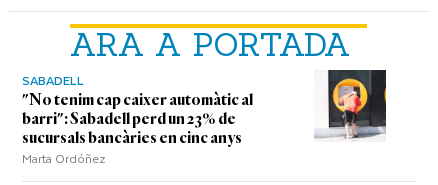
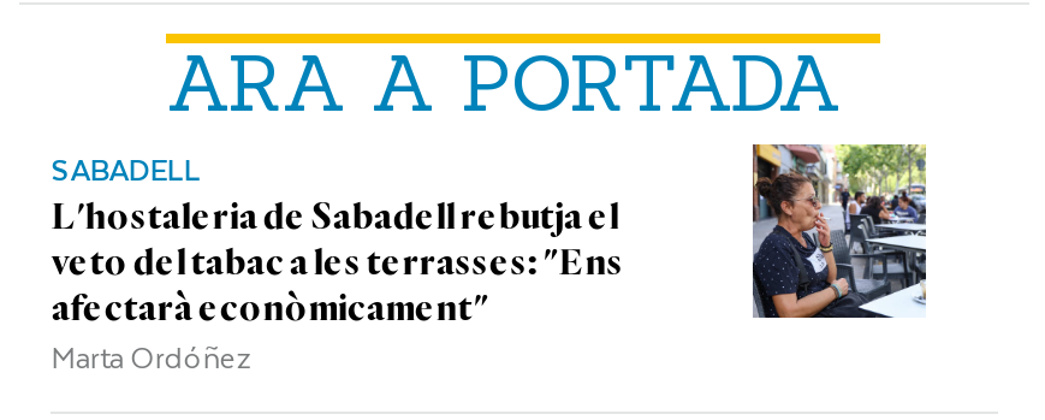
- [image]
+ [image]

- "No tenim cap caixer automàtic al
- barri": Sabadell perd un 23% de
- sucursals bancàries en cinc anys
+ L'hostaleria de Sabadell rebutja el
+ veto del tabac a les terrasses: "Ens
+ afectarà econòmicament"
